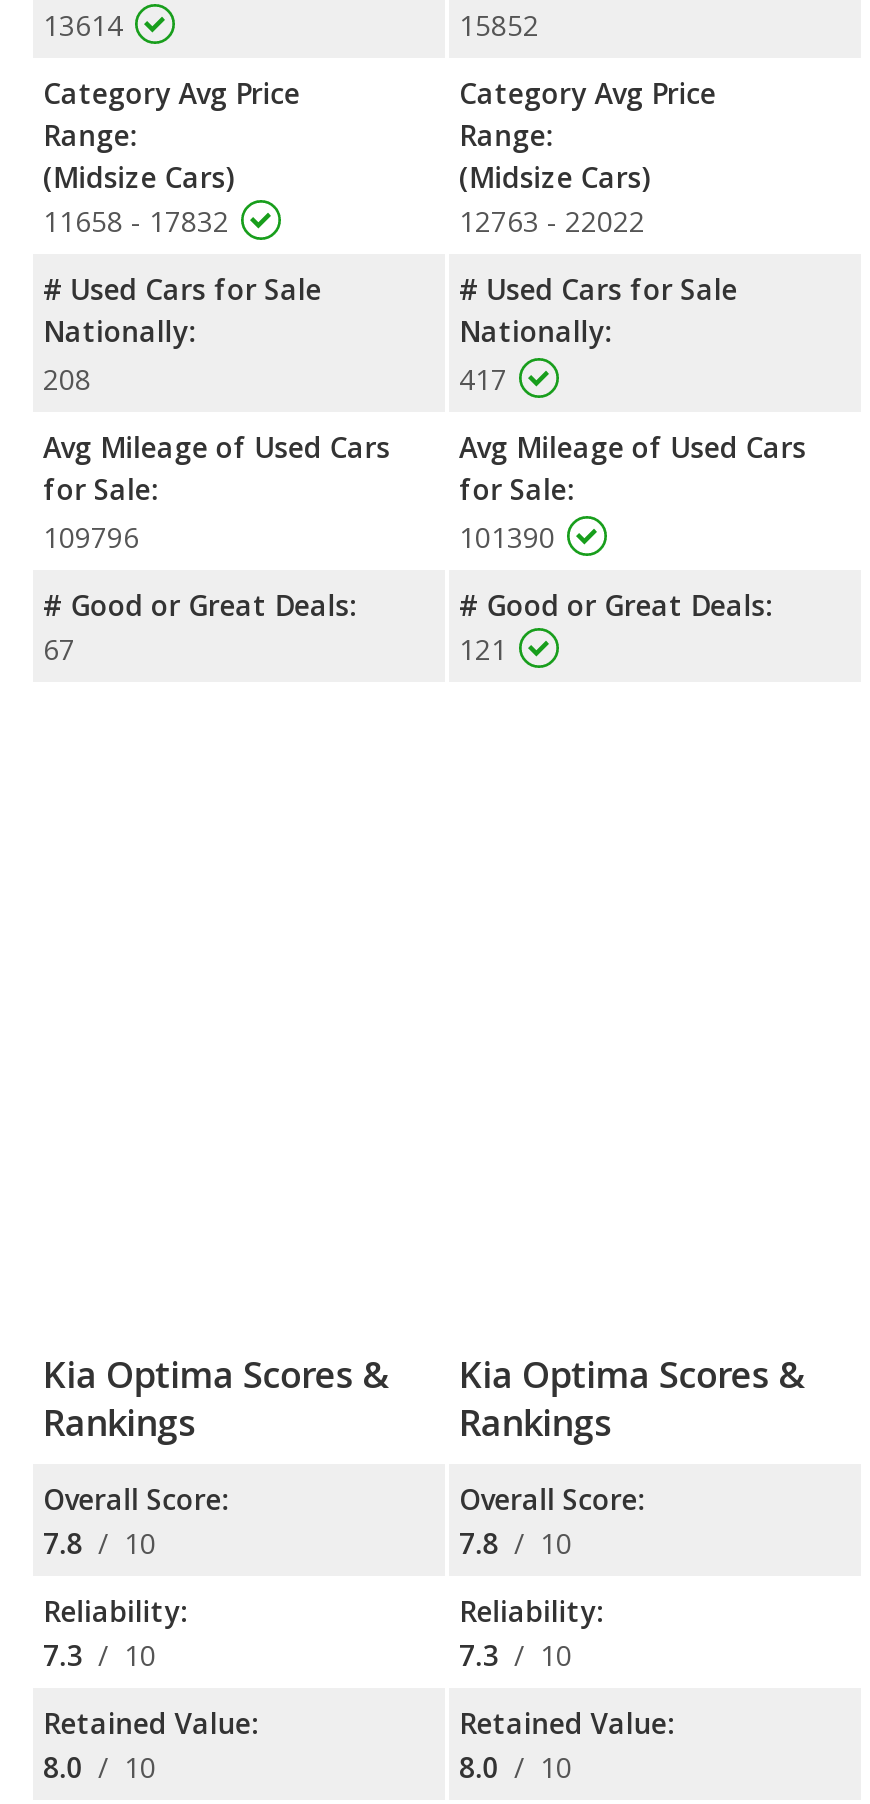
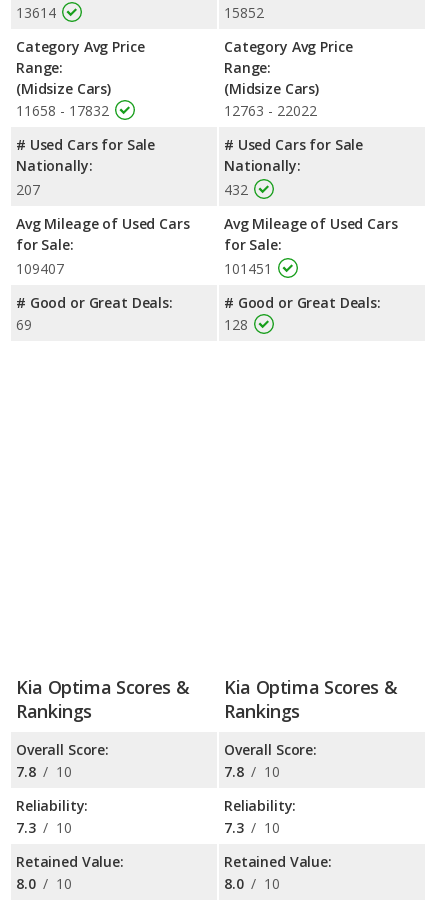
- 208
+ 207

- 417
+ 432

- 109796
+ 109407

- 101390
+ 101451

- 67
+ 69

- 121
+ 128
